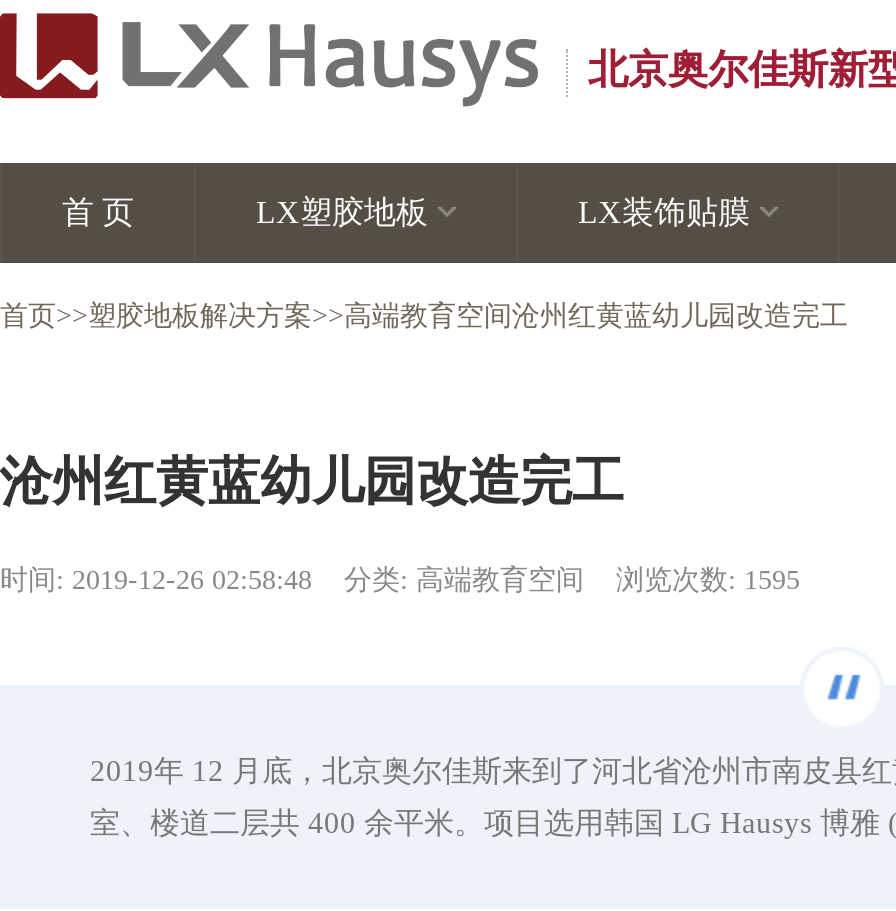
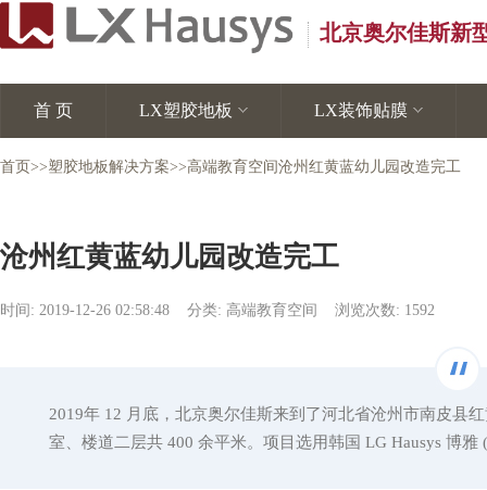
- 时间: 2019-12-26 02:58:48 分类: 高端教育空间 浏览次数: 1595
+ 时间: 2019-12-26 02:58:48 分类: 高端教育空间 浏览次数: 1592
